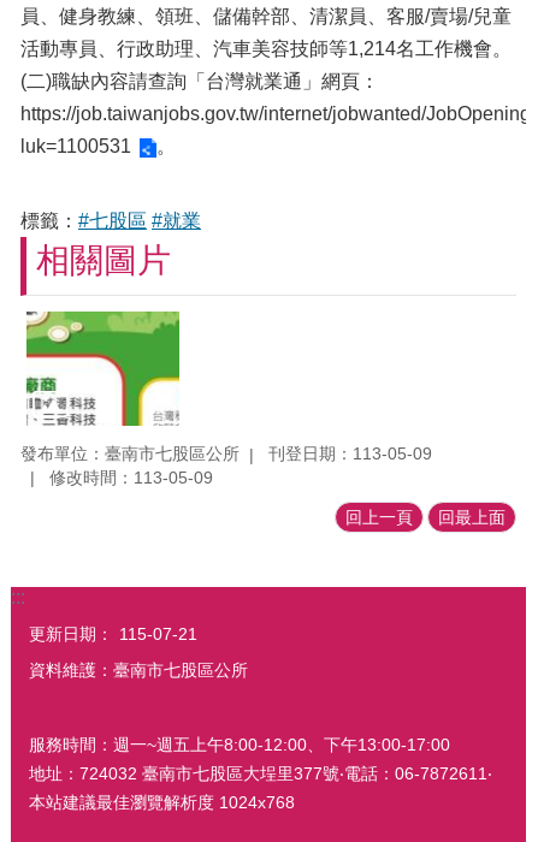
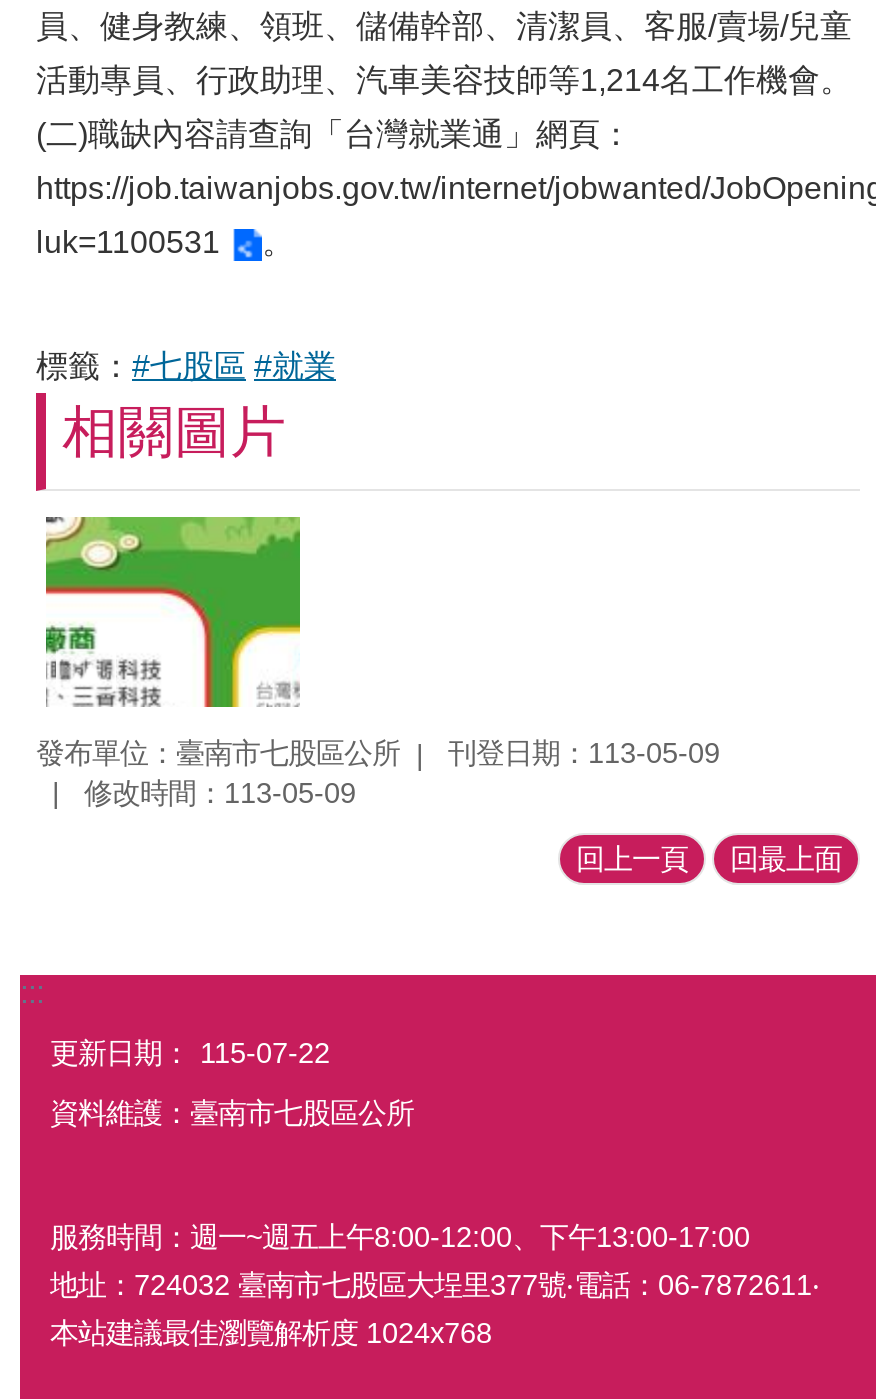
- 更新日期： 115-07-21
+ 更新日期： 115-07-22
